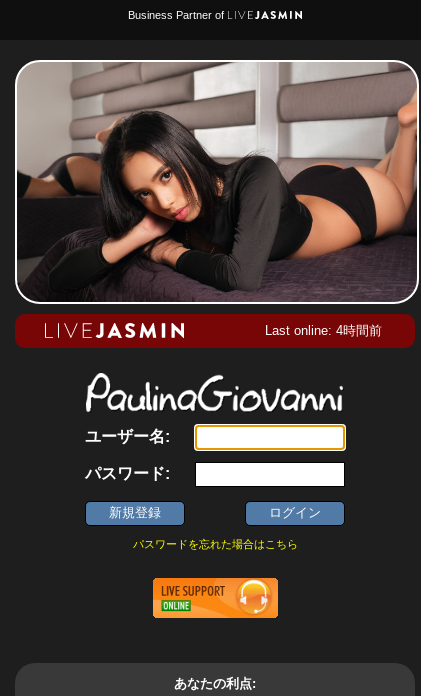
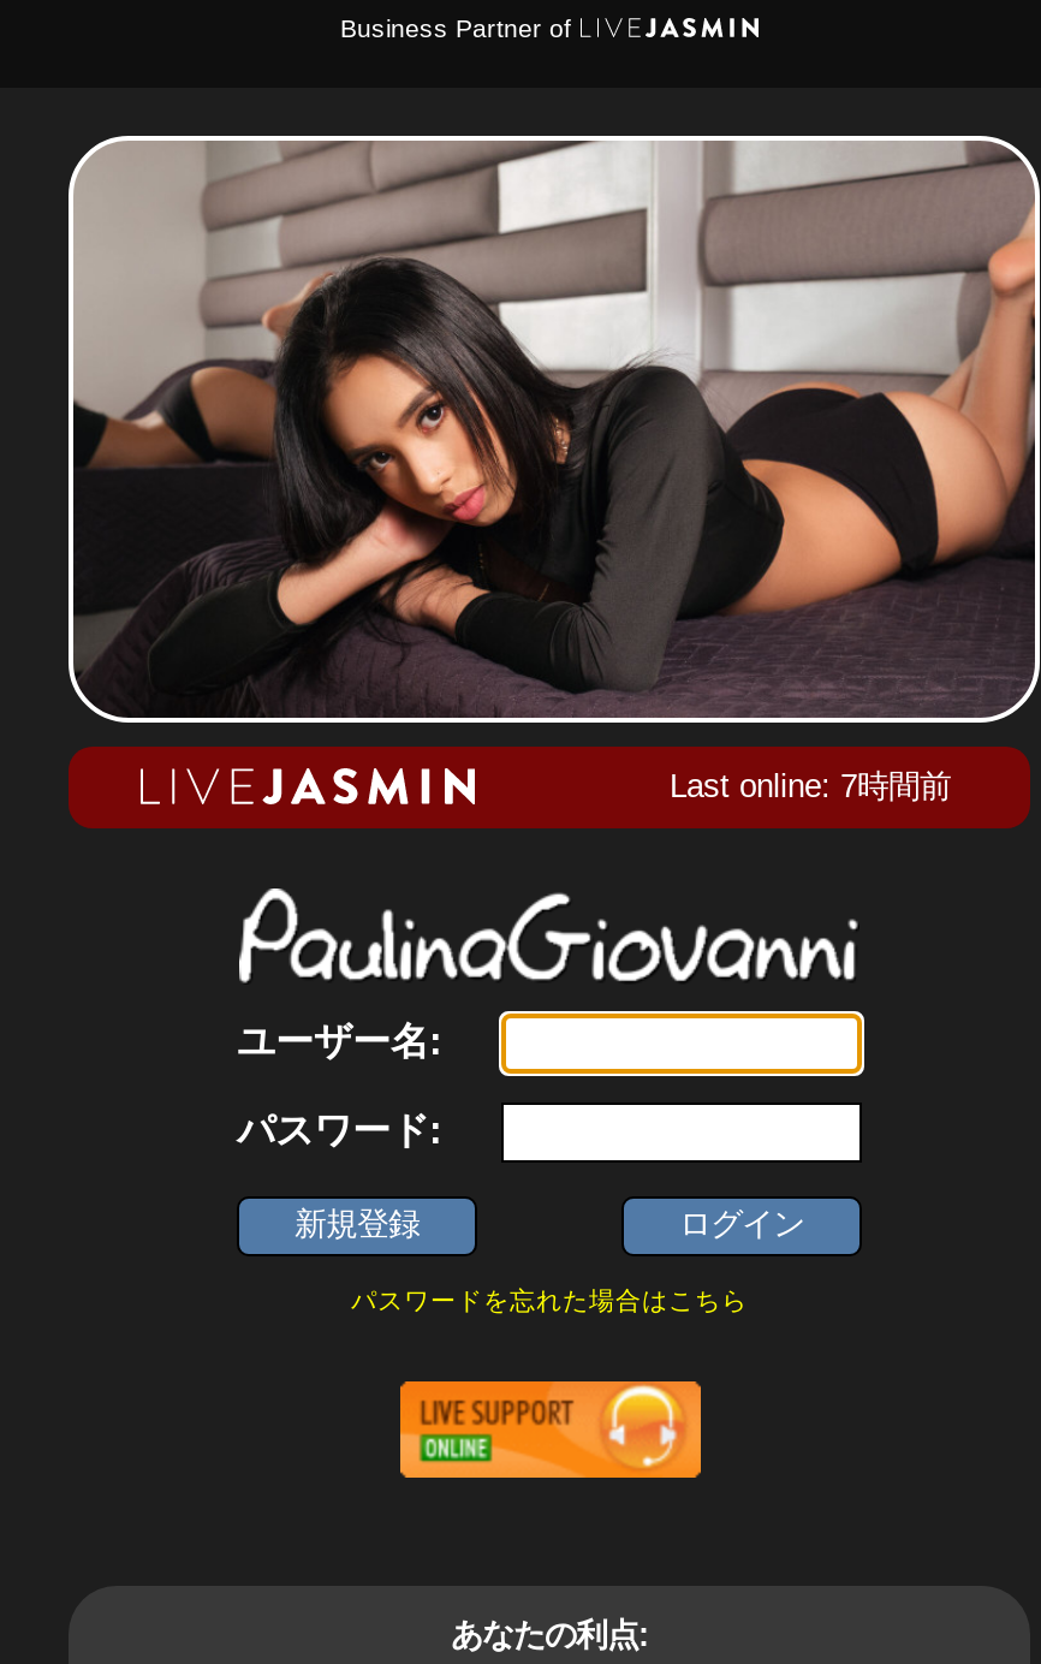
- Last online: 4時間前
+ Last online: 7時間前
